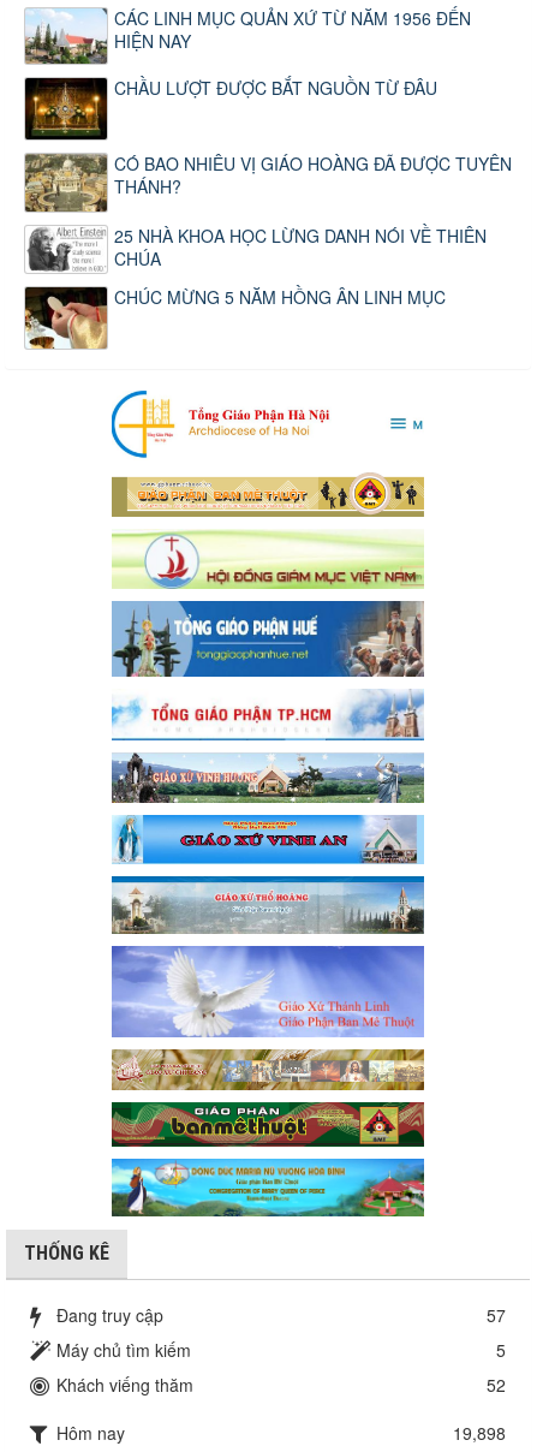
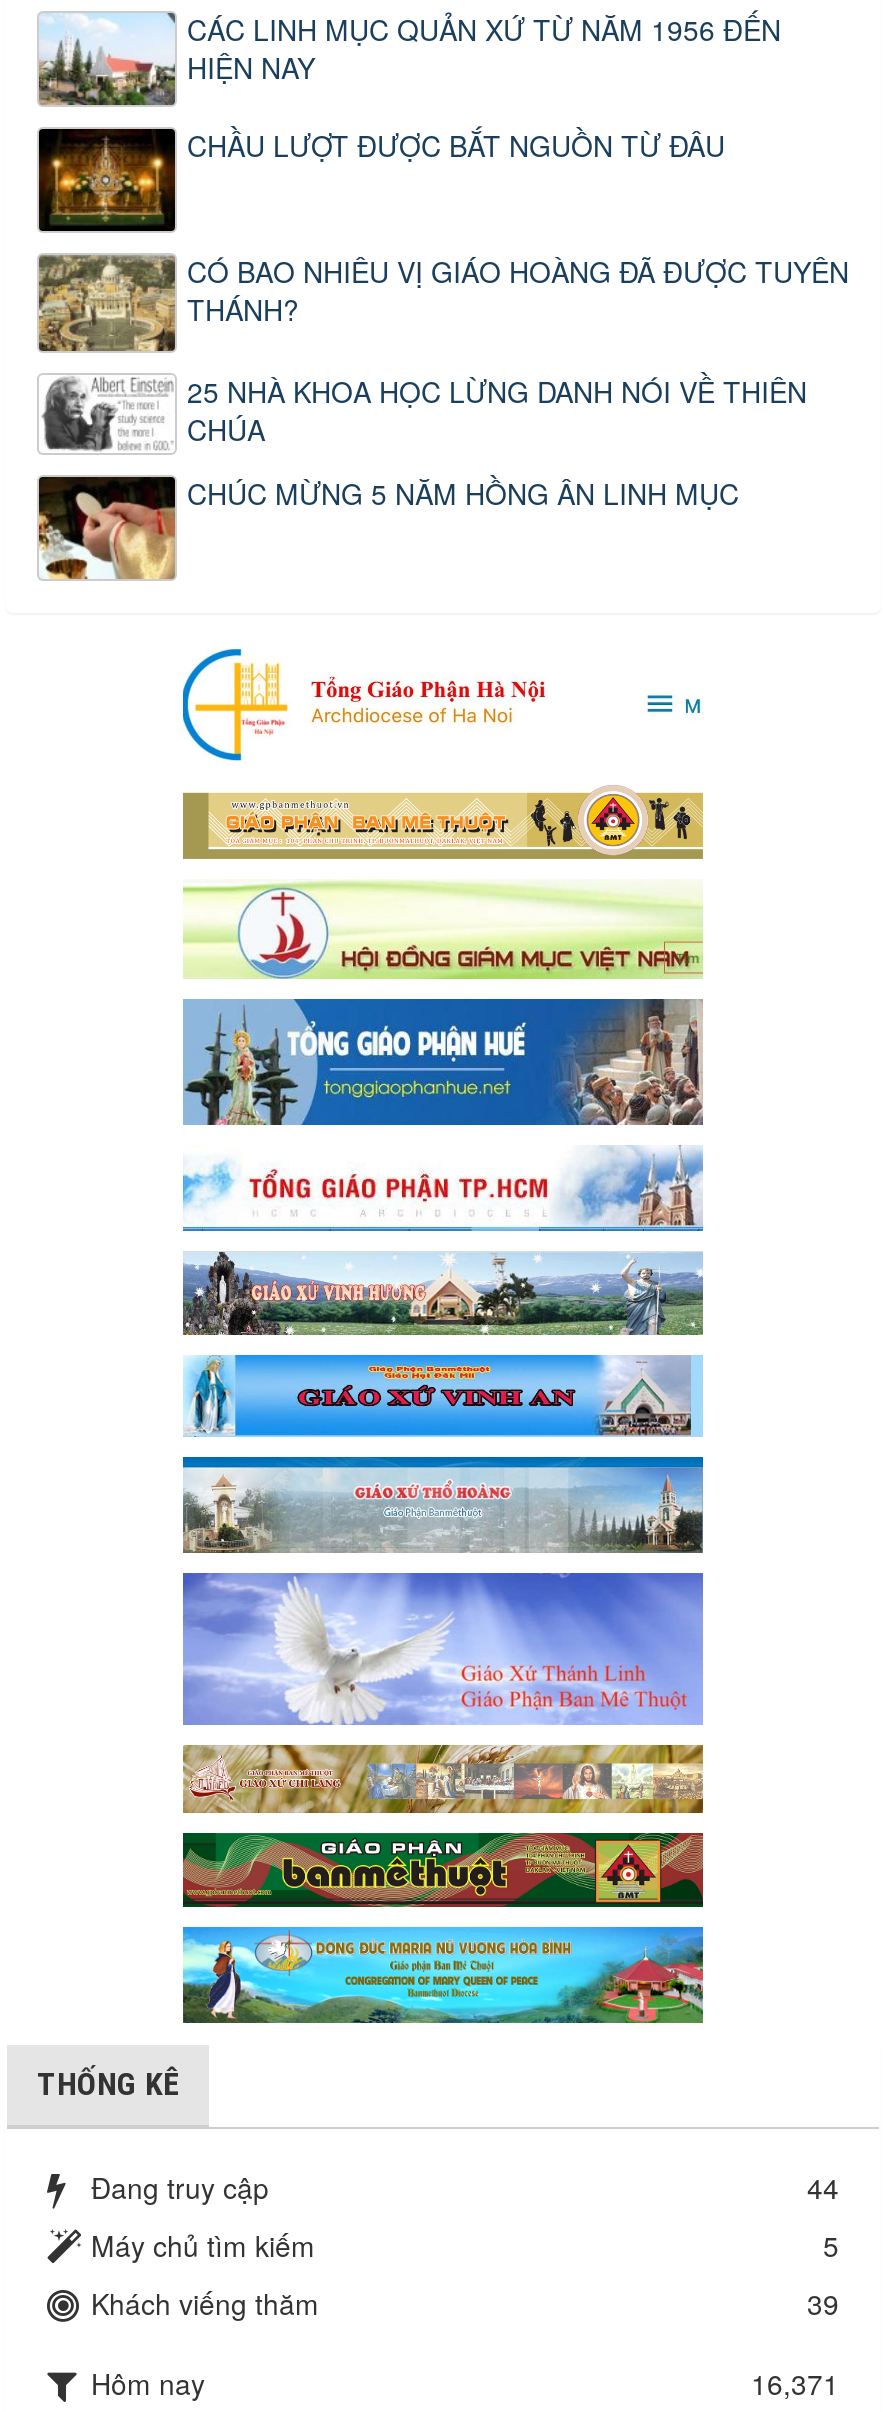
- 57
+ 44

- 52
+ 39

- 19,898
+ 16,371
